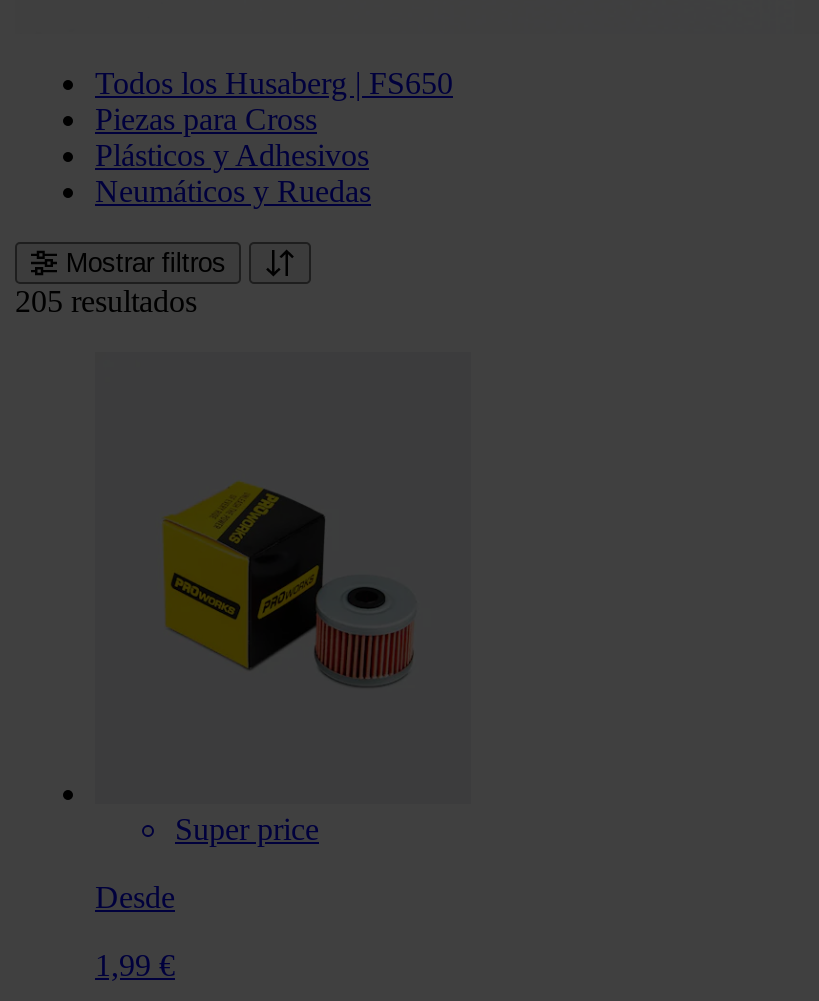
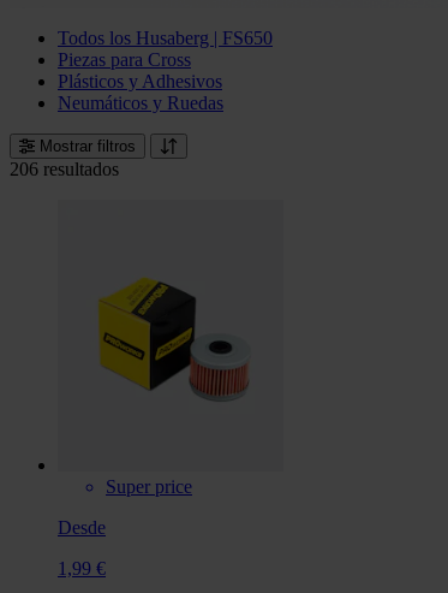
- 205 resultados
+ 206 resultados
